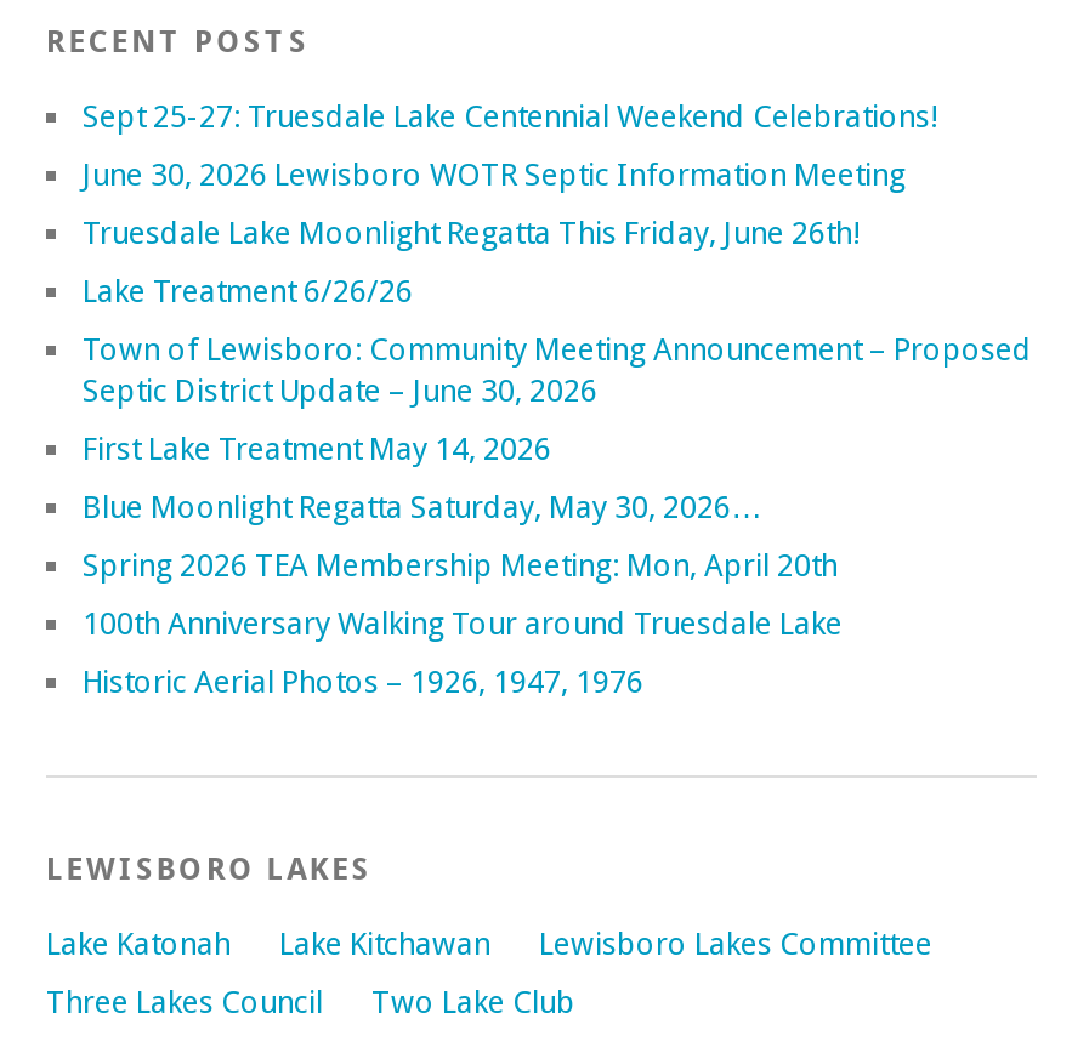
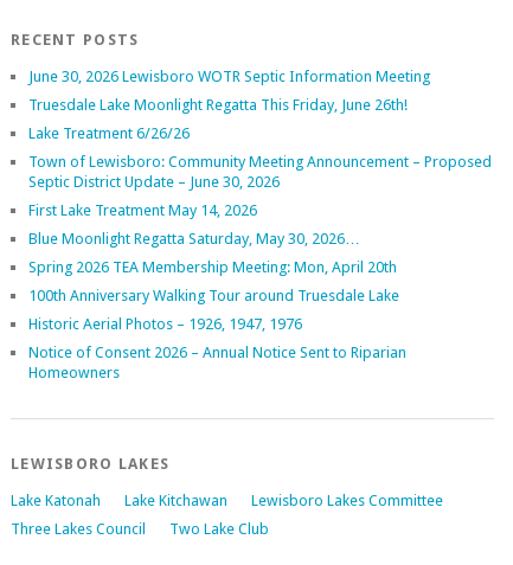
- Sept 25-27: Truesdale Lake Centennial Weekend Celebrations!

moved up: June 30, 2026 Lewisboro WOTR Septic Information Meeting | Truesdale Lake Moonlight Regatta This Friday, June 26th! | Lake Treatment 6/26/26 | ... | 100th Anniversary Walking Tour around Truesdale Lake | Historic Aerial Photos – 1926, 1947, 1976

+ Notice of Consent 2026 – Annual Notice Sent to Riparian
+ Homeowners
